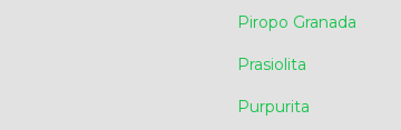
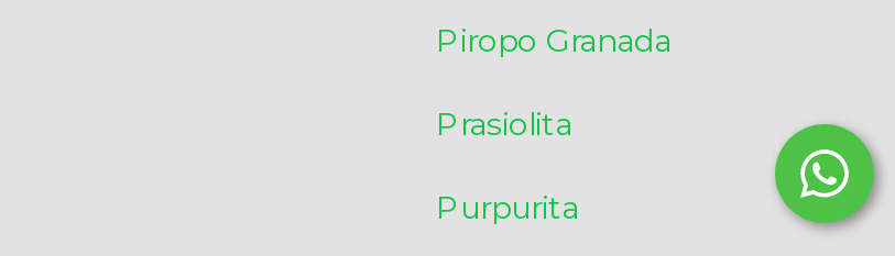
+ [image]
